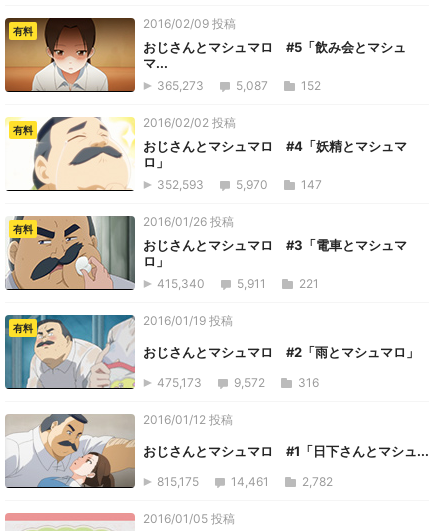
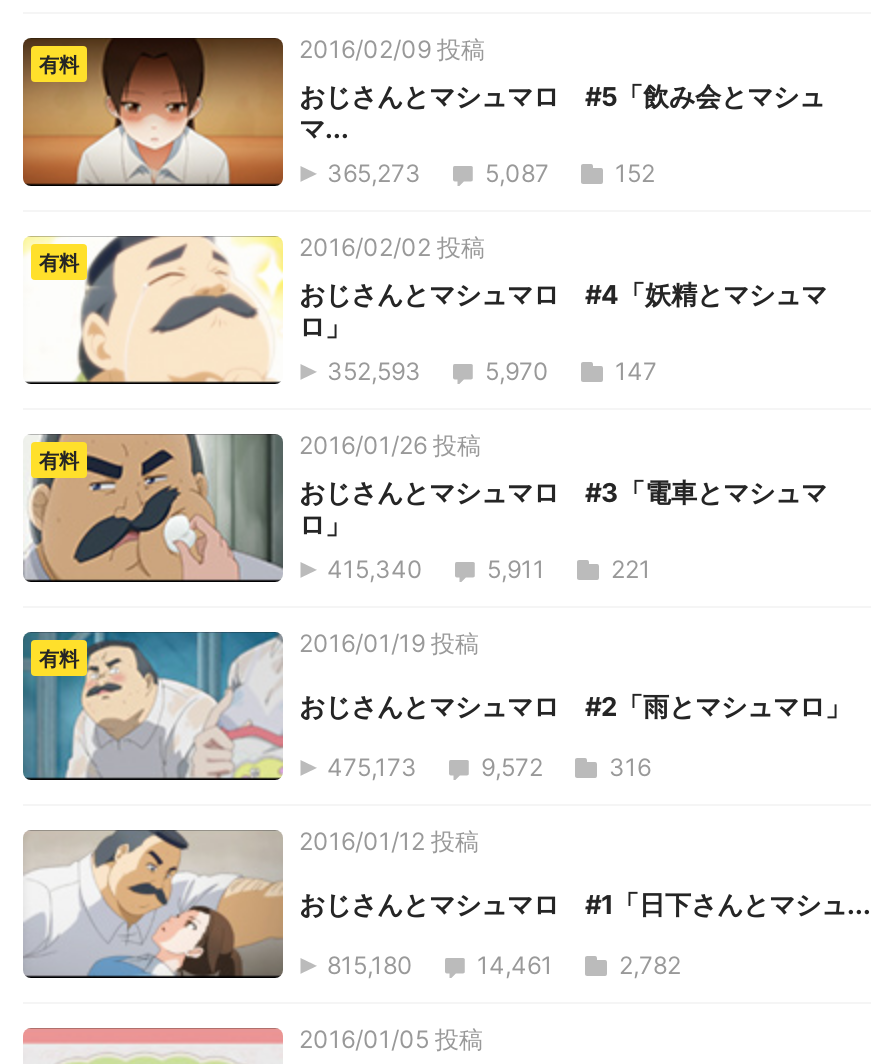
- 815,175
+ 815,180
